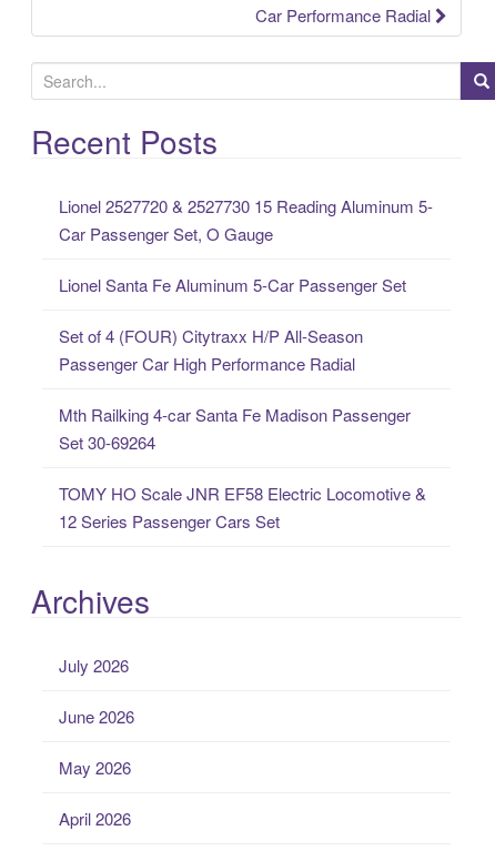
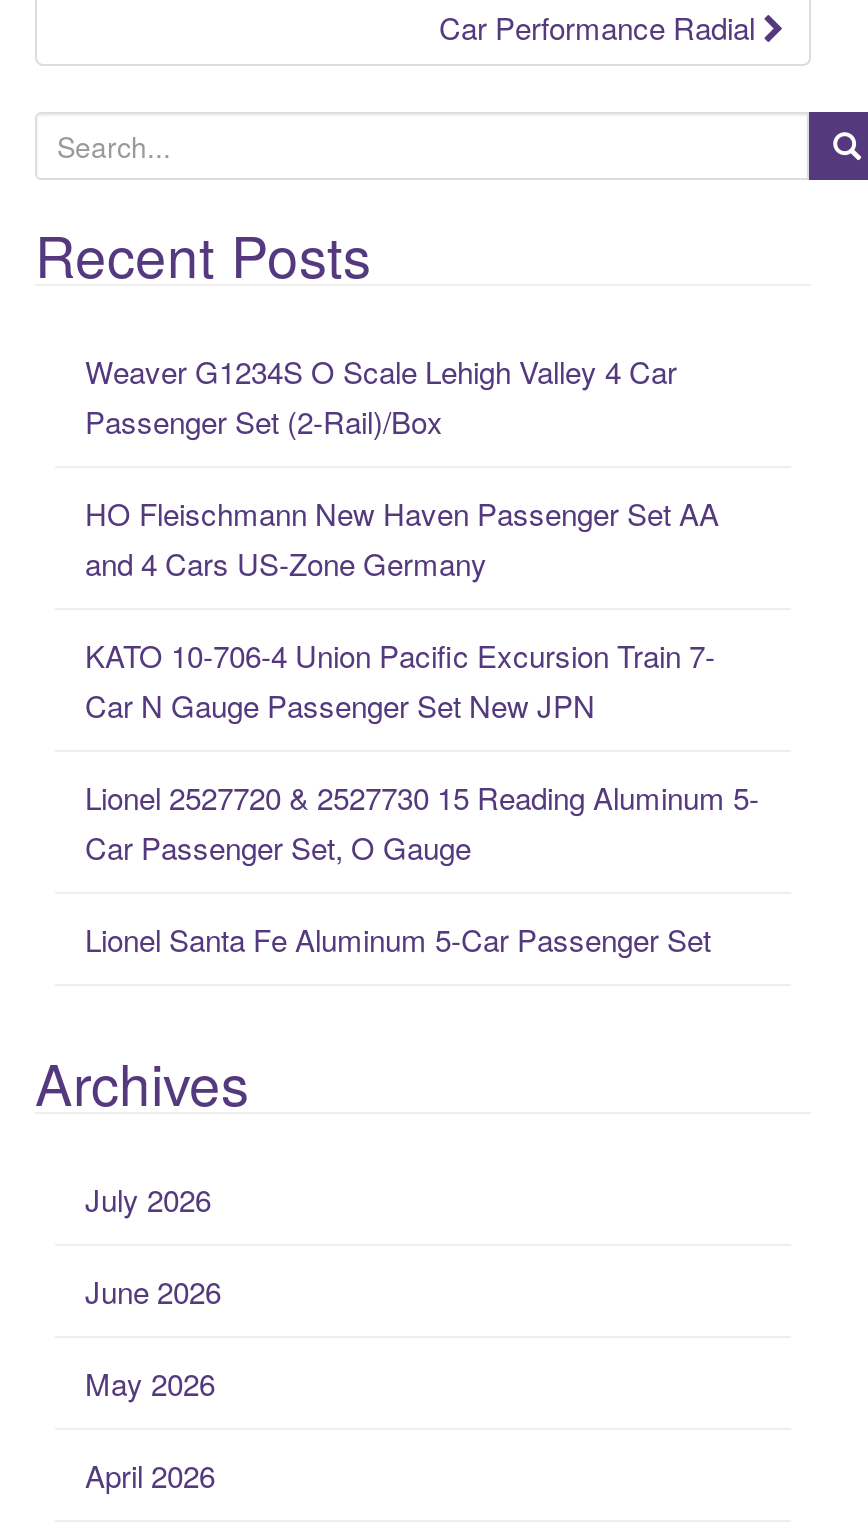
+ Weaver G1234S O Scale Lehigh Valley 4 Car
+ Passenger Set (2-Rail)/Box
+ HO Fleischmann New Haven Passenger Set AA
+ and 4 Cars US-Zone Germany
+ KATO 10-706-4 Union Pacific Excursion Train 7-
+ Car N Gauge Passenger Set New JPN

moved down: Lionel 2527720 & 2527730 15 Reading Aluminum 5- | Car Passenger Set, O Gauge | Lionel Santa Fe Aluminum 5-Car Passenger Set

- Set of 4 (FOUR) Citytraxx H/P All-Season
- Passenger Car High Performance Radial
- Mth Railking 4-car Santa Fe Madison Passenger
- Set 30-69264
- TOMY HO Scale JNR EF58 Electric Locomotive &
- 12 Series Passenger Cars Set
